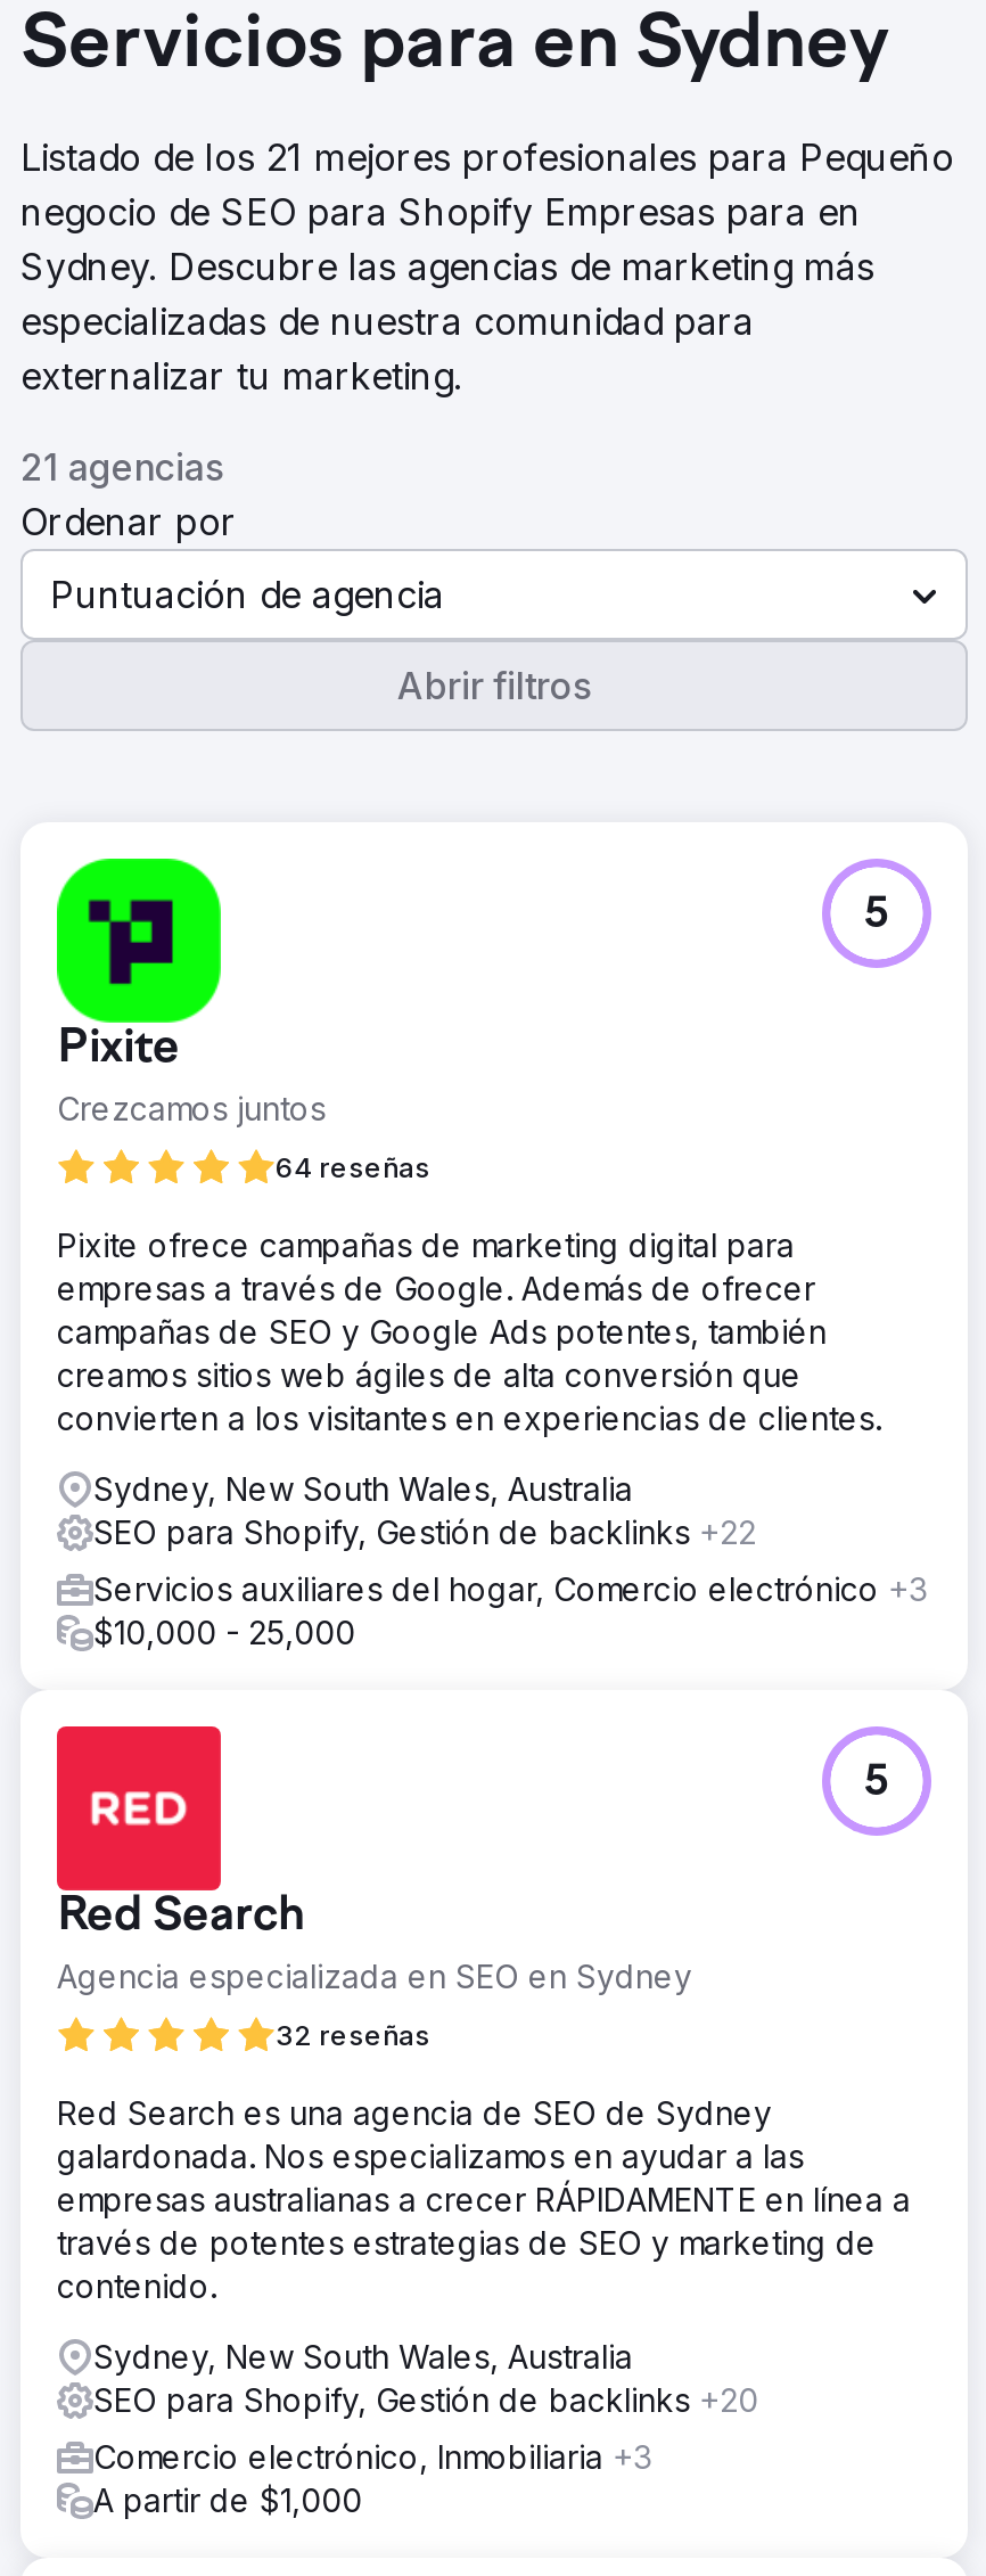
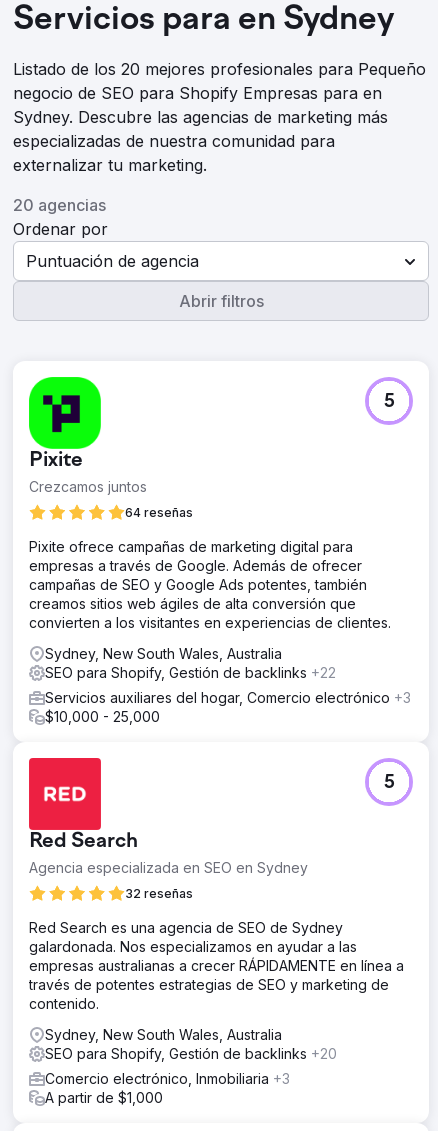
- Listado de los 21 mejores profesionales para Pequeño
+ Listado de los 20 mejores profesionales para Pequeño

- 21 agencias
+ 20 agencias
